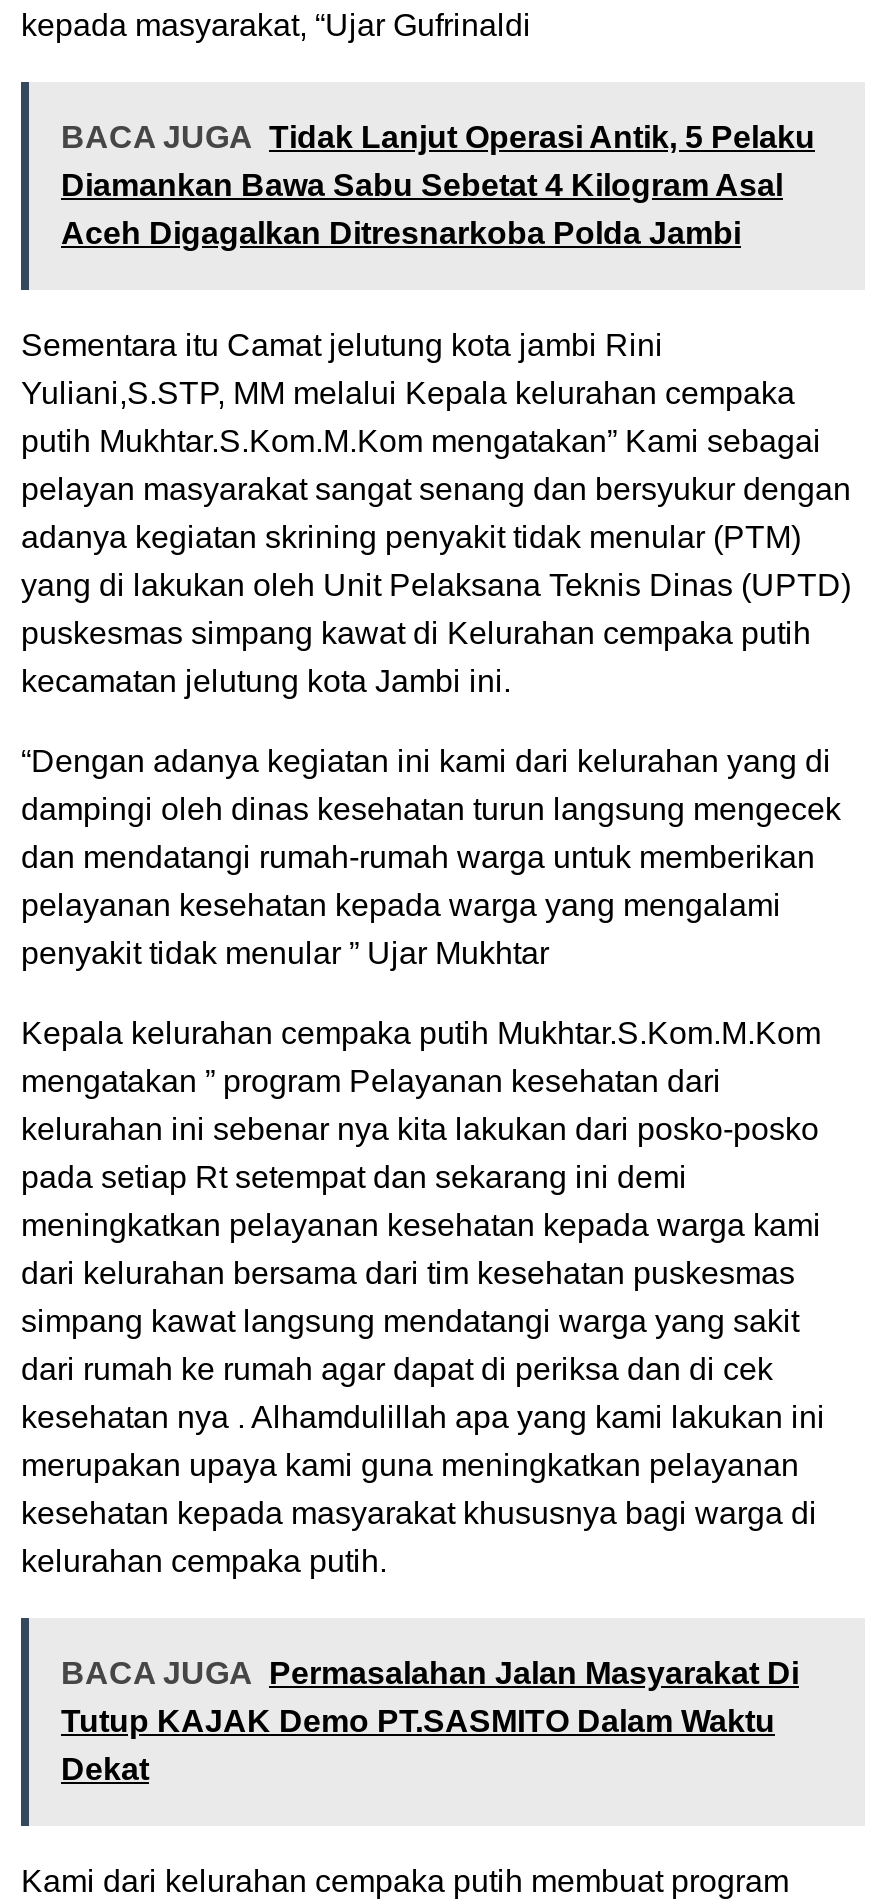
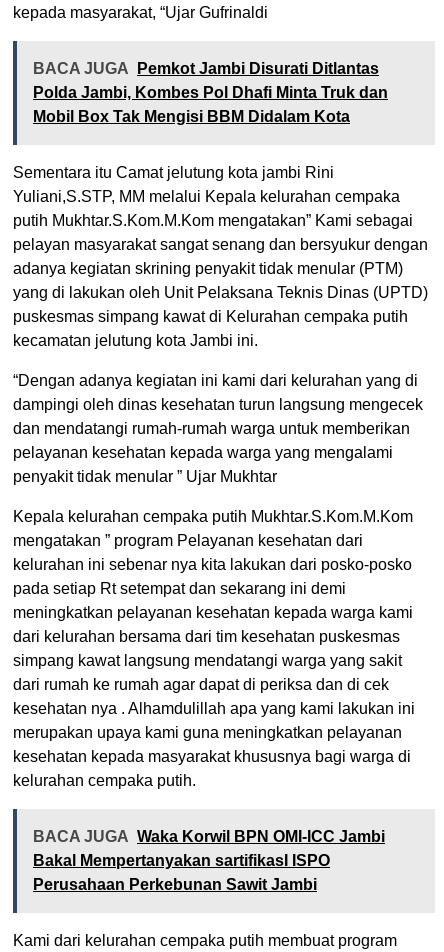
- BACA JUGA Tidak Lanjut Operasi Antik, 5 Pelaku
- Diamankan Bawa Sabu Sebetat 4 Kilogram Asal
- Aceh Digagalkan Ditresnarkoba Polda Jambi
+ BACA JUGA Pemkot Jambi Disurati Ditlantas
+ Polda Jambi, Kombes Pol Dhafi Minta Truk dan
+ Mobil Box Tak Mengisi BBM Didalam Kota

- BACA JUGA Permasalahan Jalan Masyarakat Di
- Tutup KAJAK Demo PT.SASMITO Dalam Waktu
- Dekat
+ BACA JUGA Waka Korwil BPN OMI-ICC Jambi
+ Bakal Mempertanyakan sartifikasI ISPO
+ Perusahaan Perkebunan Sawit Jambi
